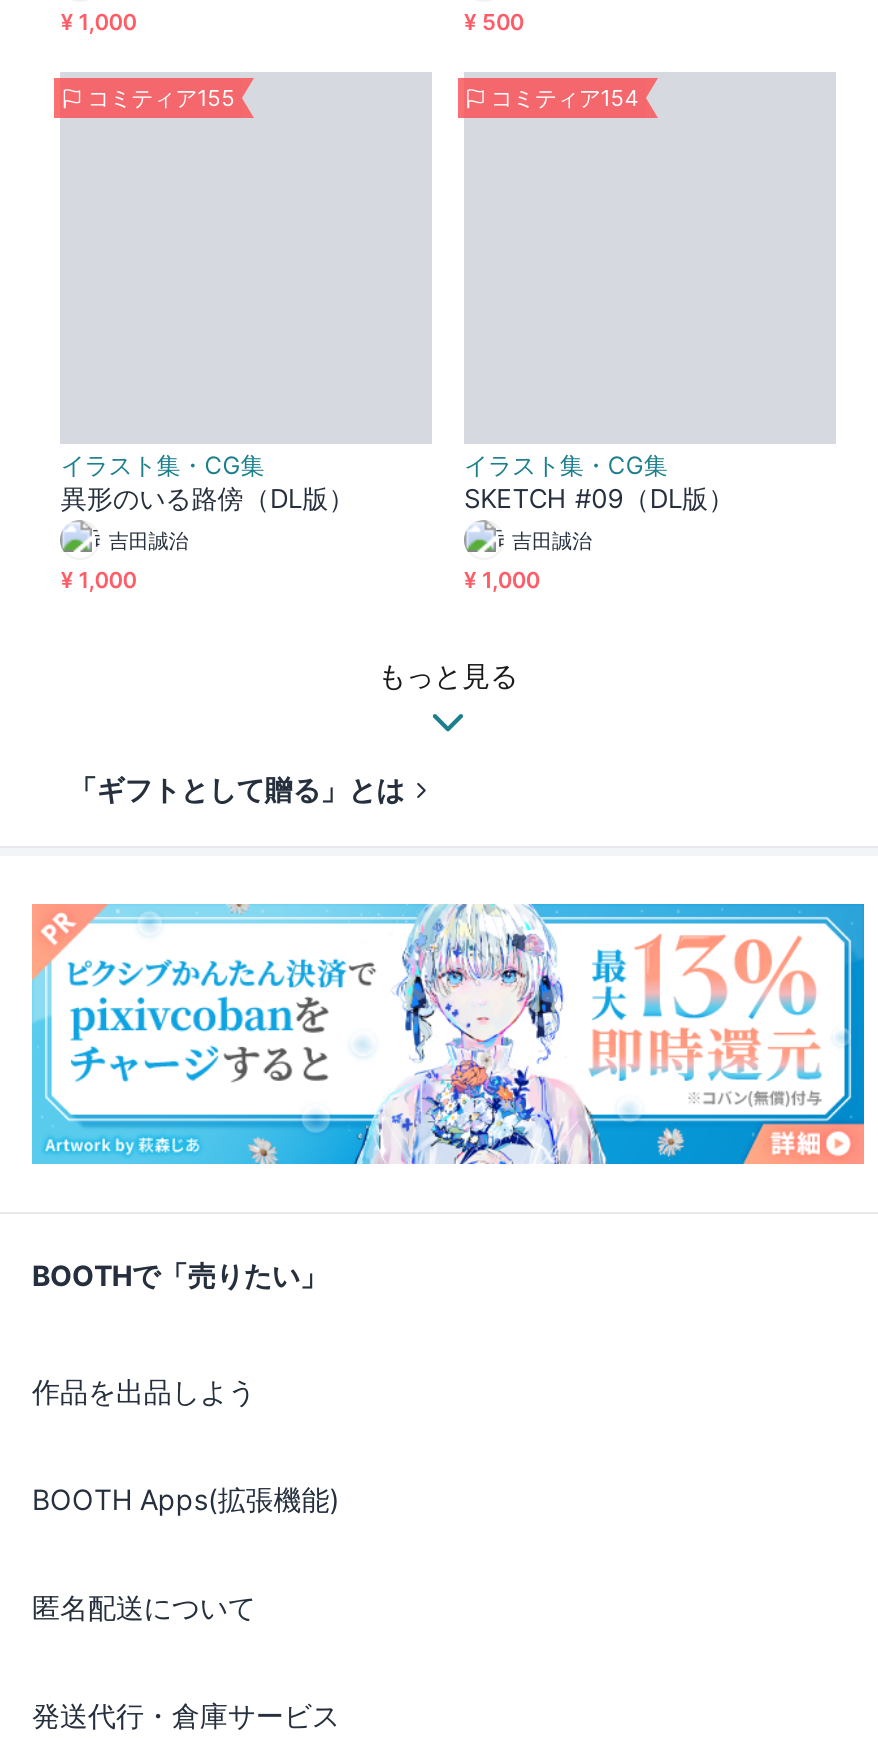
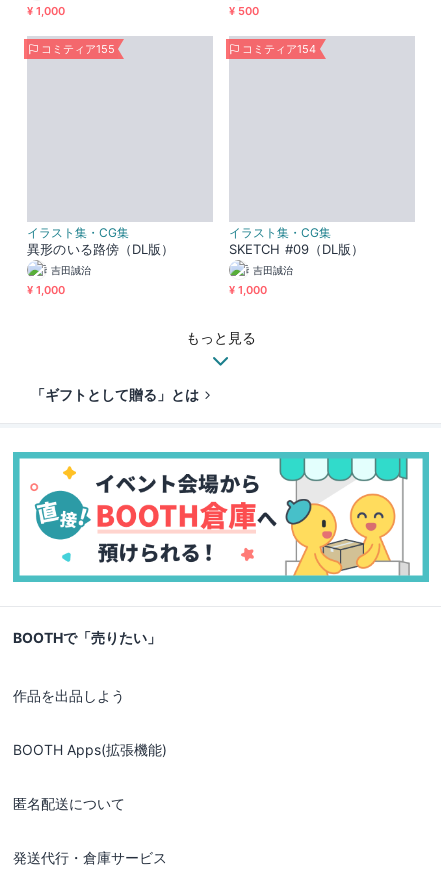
- [image]
+ [image]
